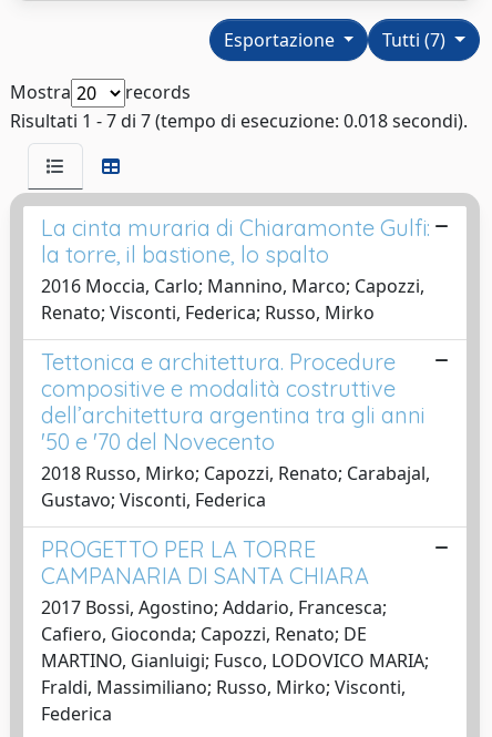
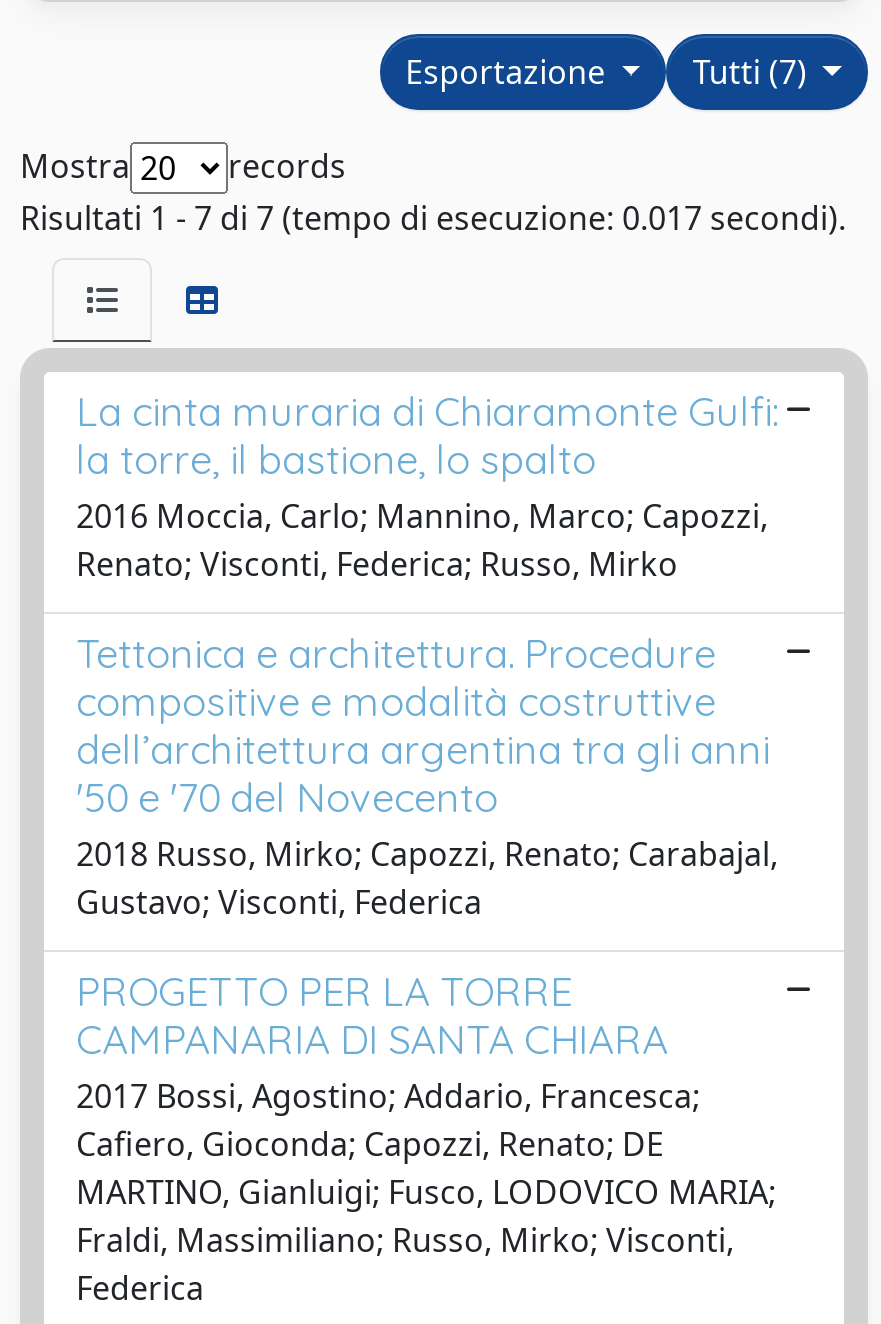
- Risultati 1 - 7 di 7 (tempo di esecuzione: 0.018 secondi).
+ Risultati 1 - 7 di 7 (tempo di esecuzione: 0.017 secondi).
